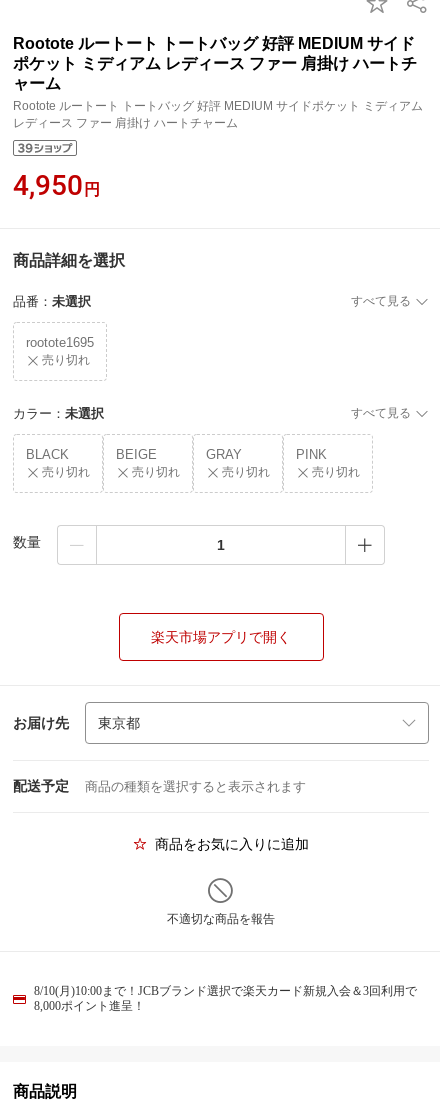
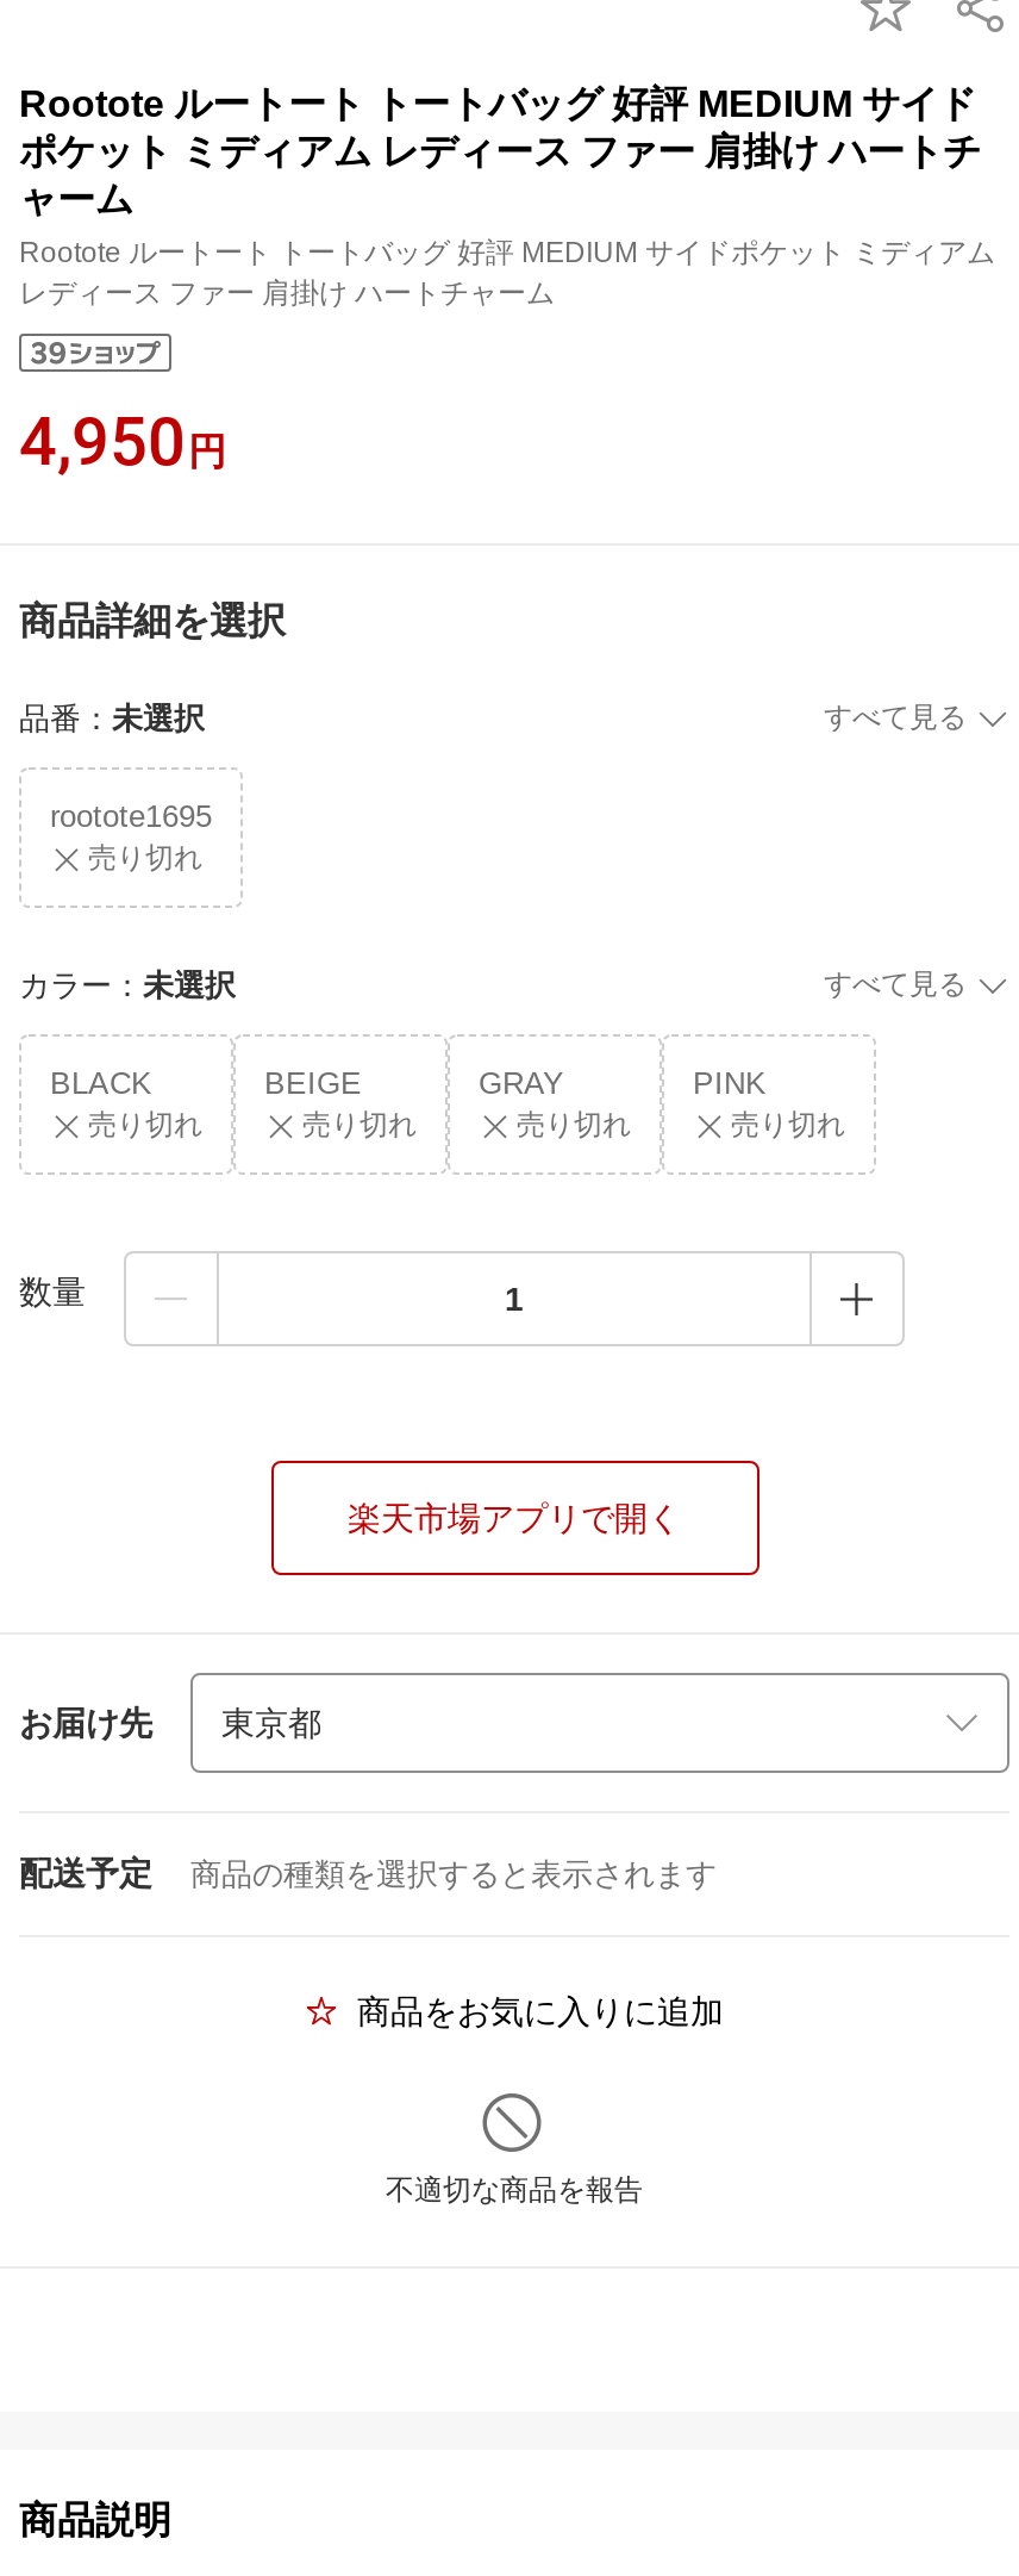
- 8/10(月)10:00まで！JCBブランド選択で楽天カード新規入会＆3回利用で
- 8,000ポイント進呈！
